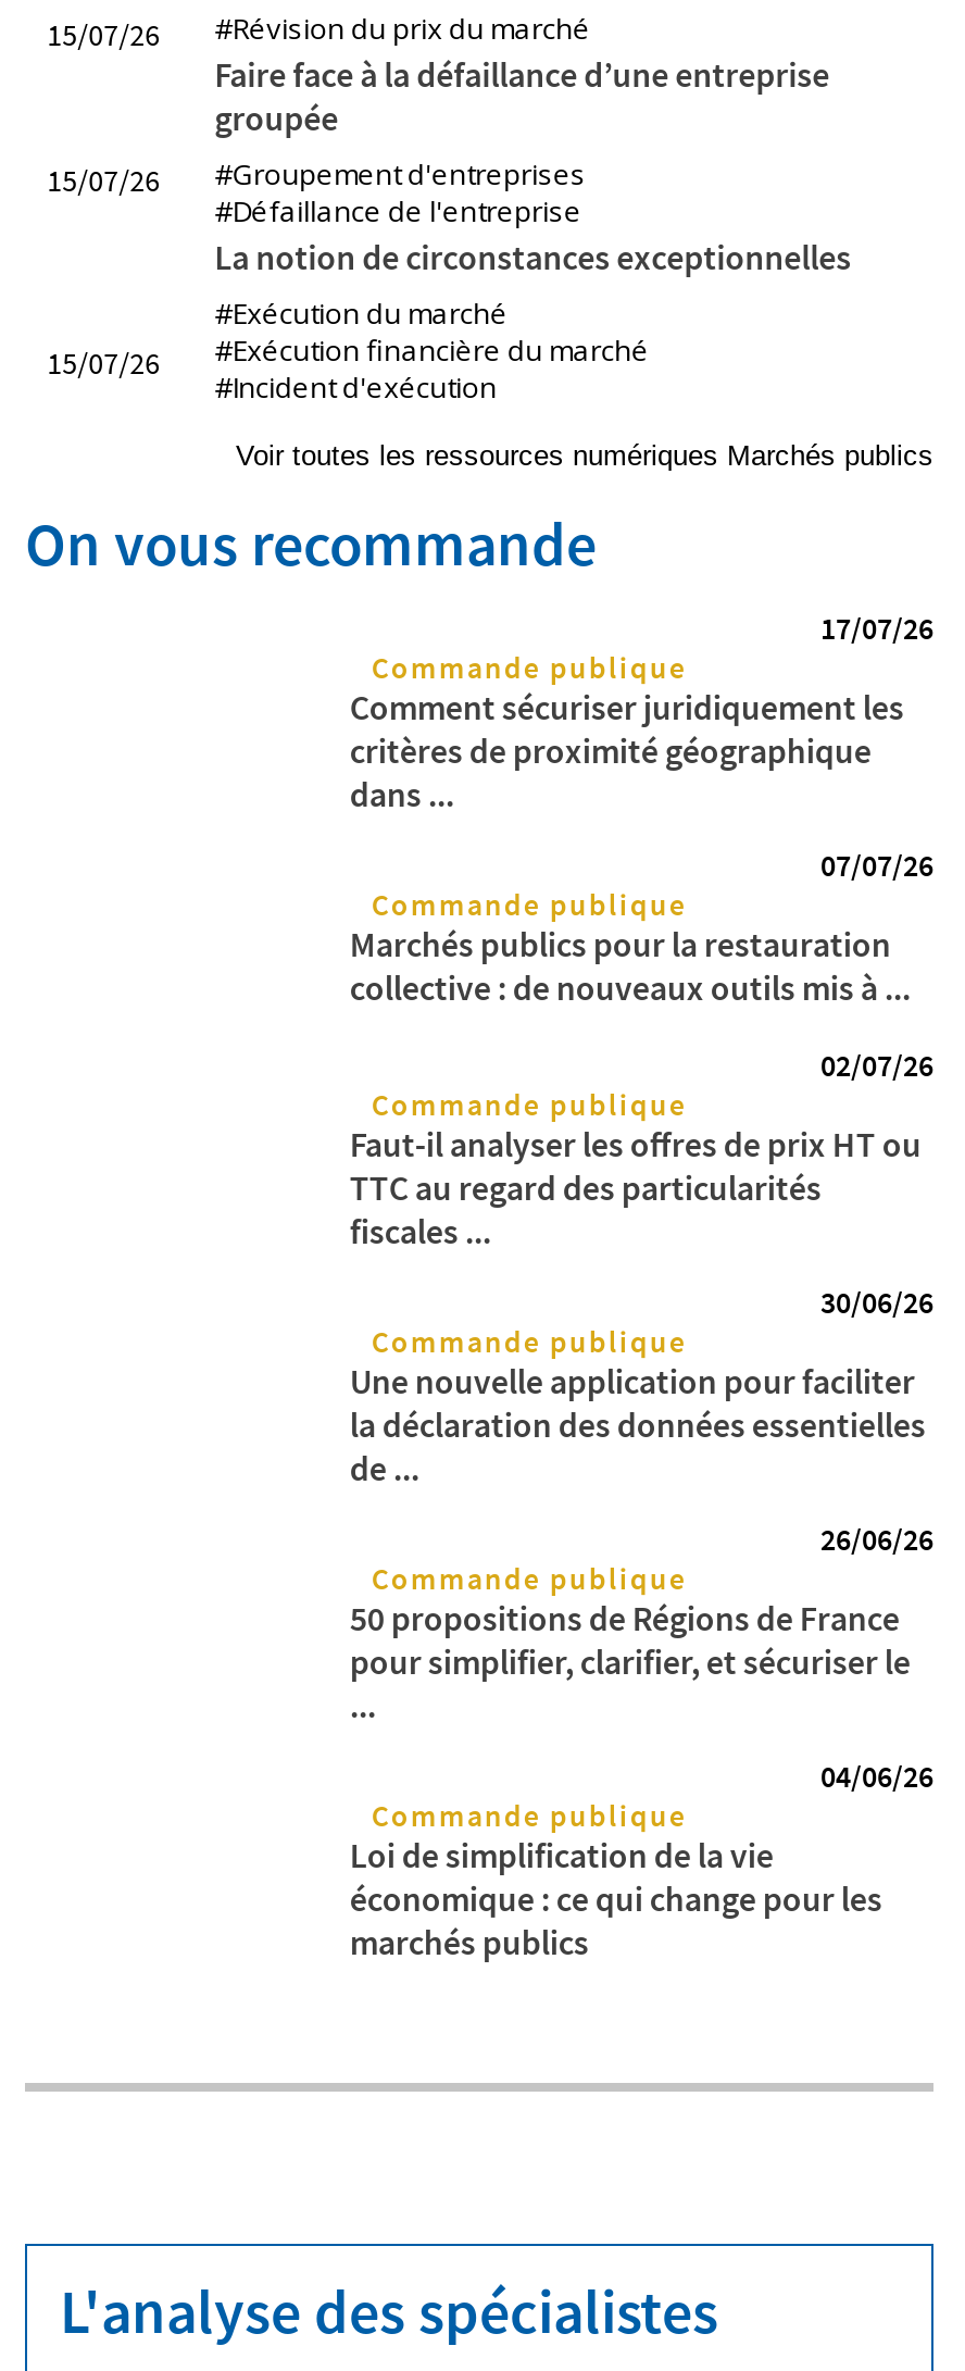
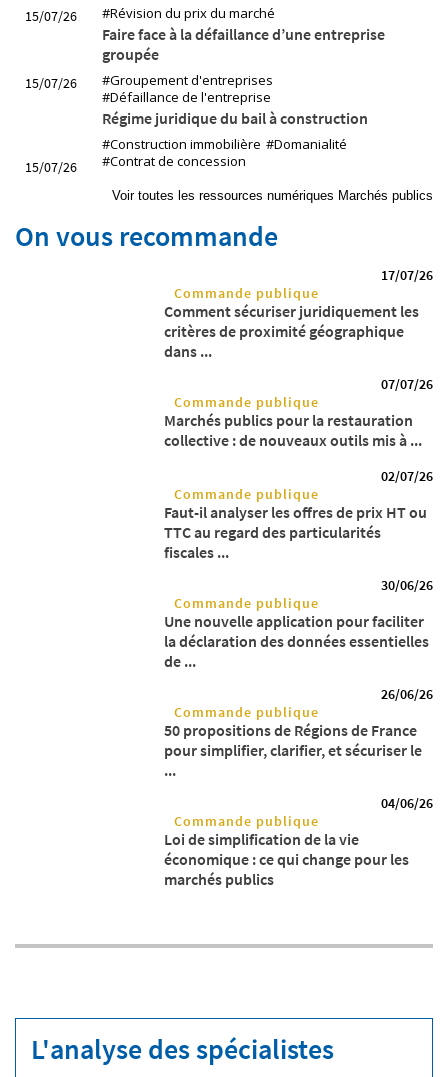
- La notion de circonstances exceptionnelles
- #Exécution du marché
- #Exécution financière du marché
- #Incident d'exécution
+ Régime juridique du bail à construction
+ #Construction immobilière #Domanialité
+ #Contrat de concession
